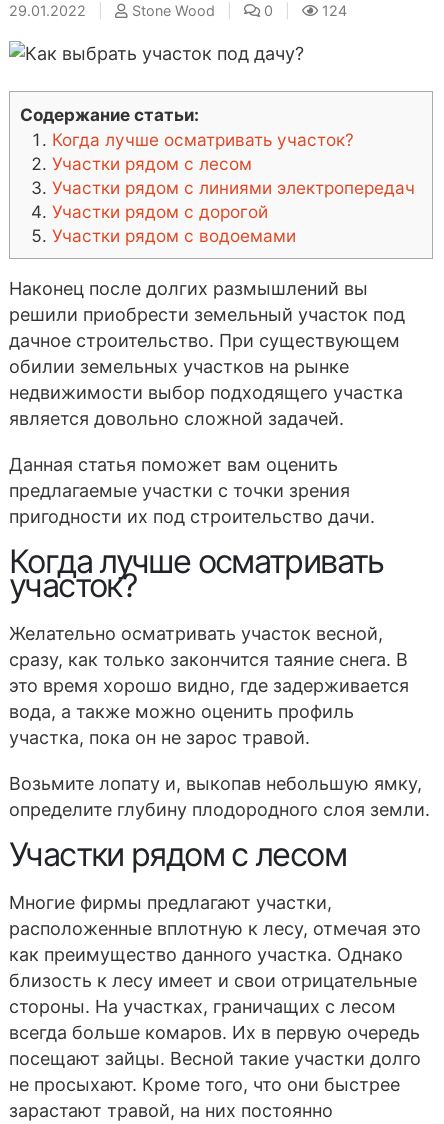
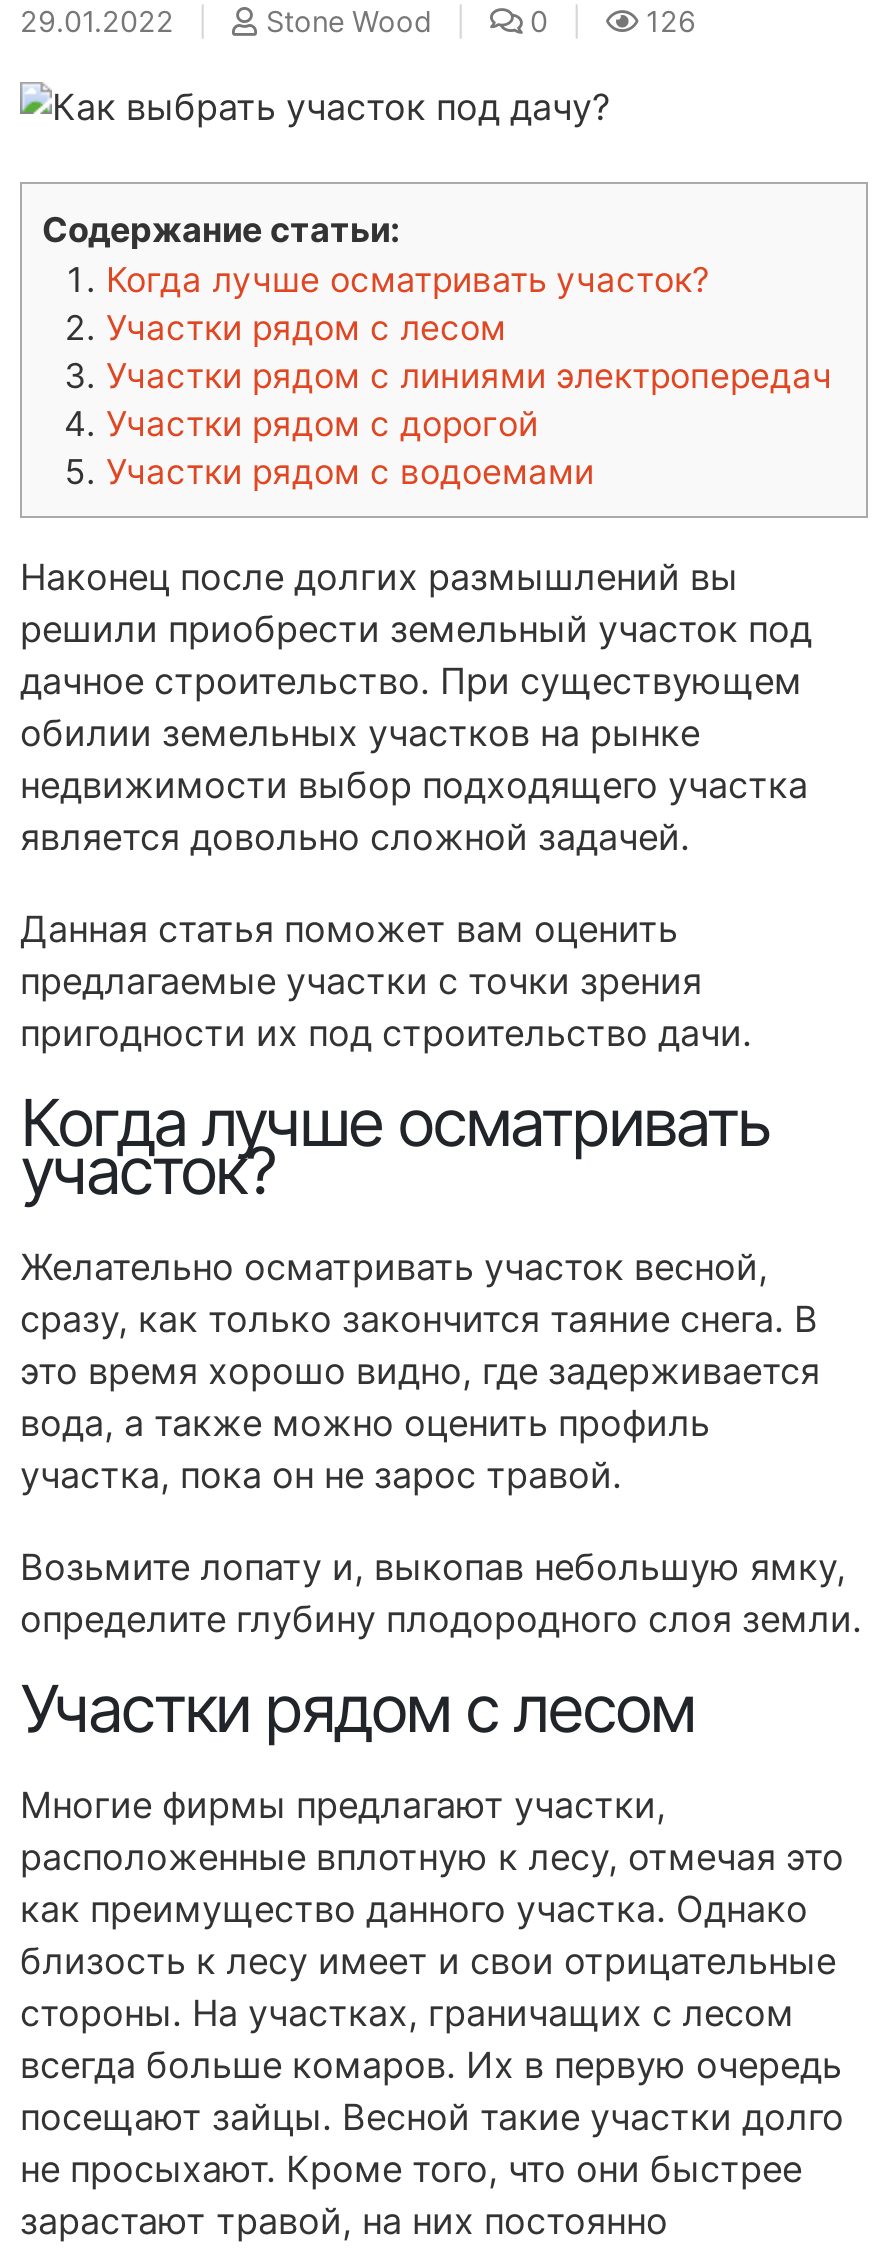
- 124
+ 126
